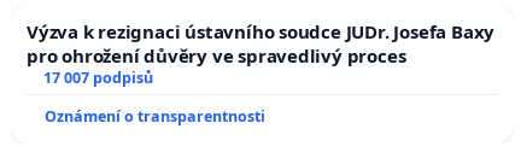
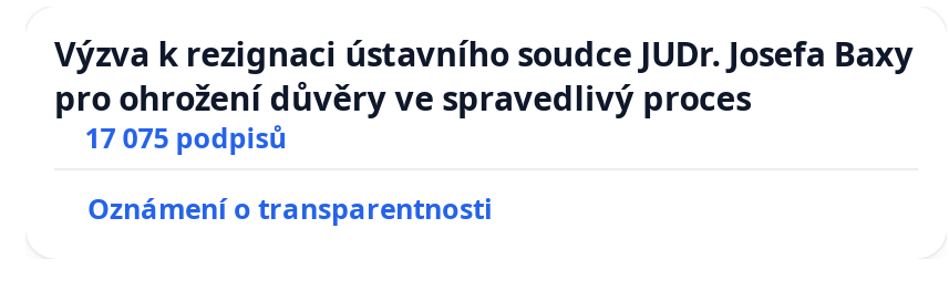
- 17 007 podpisů
+ 17 075 podpisů
